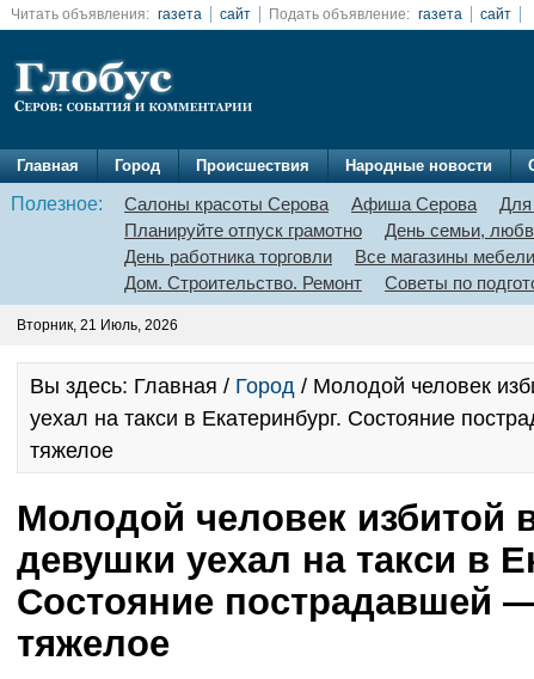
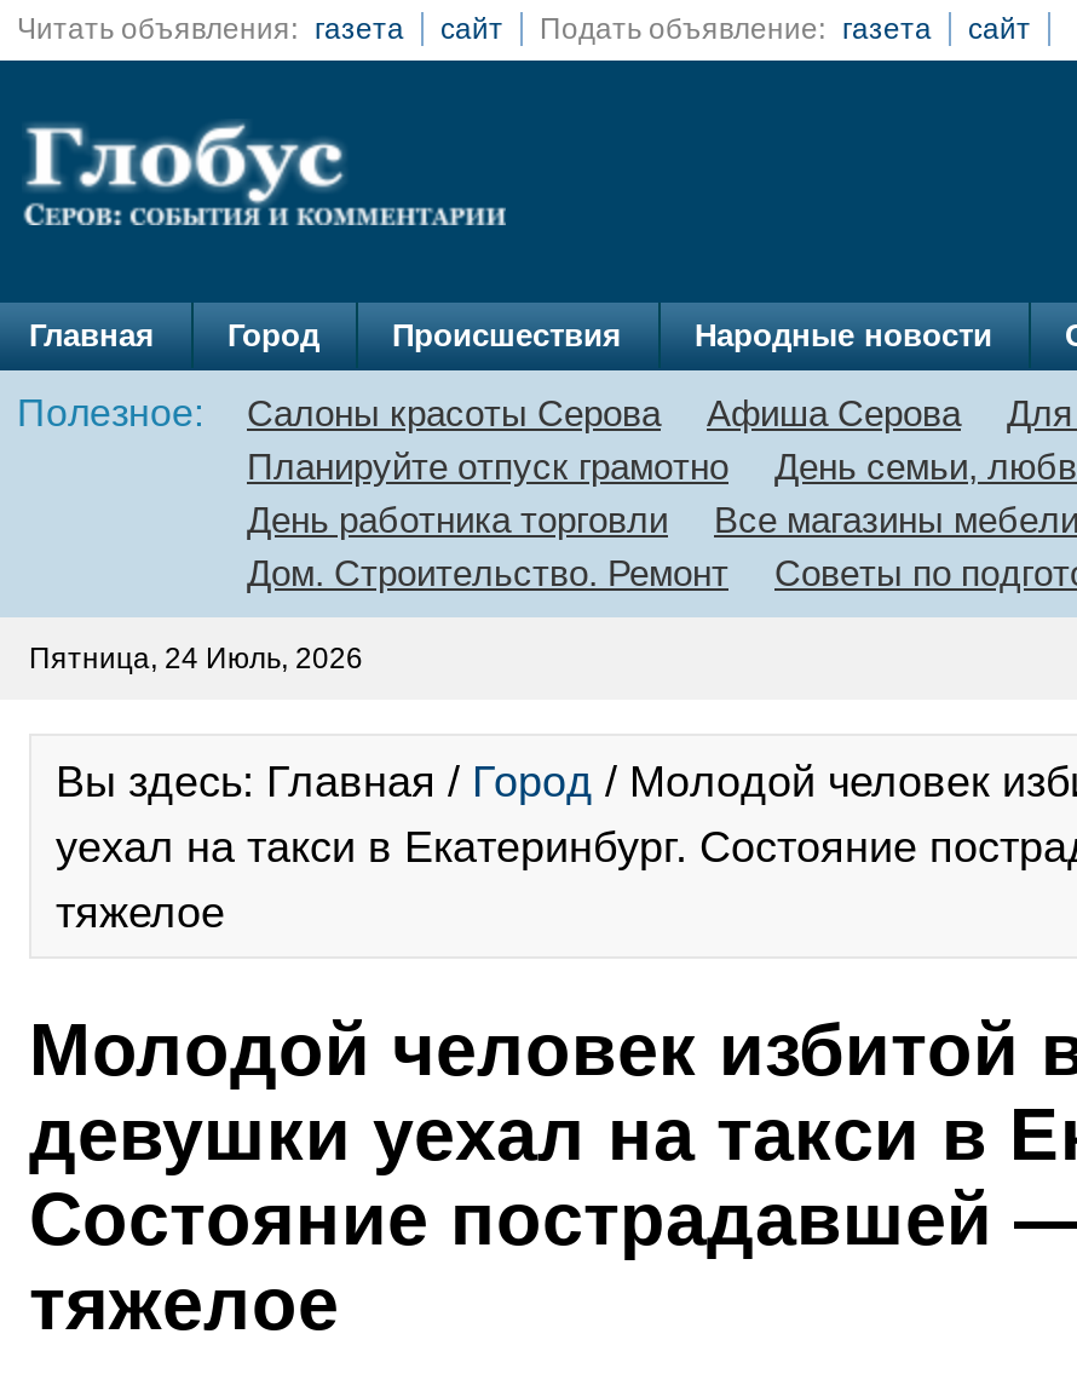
- Вторник, 21 Июль, 2026
+ Пятница, 24 Июль, 2026
